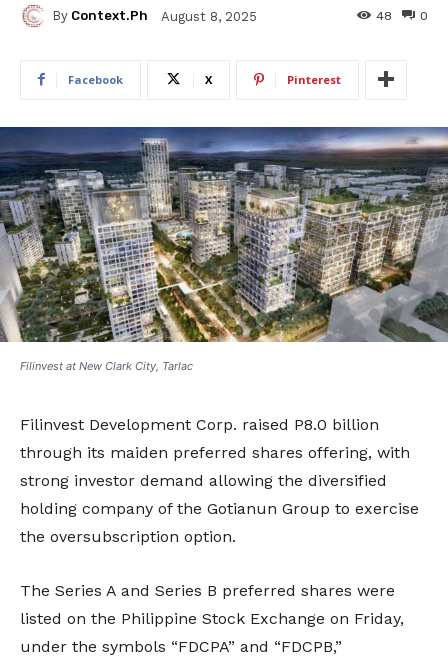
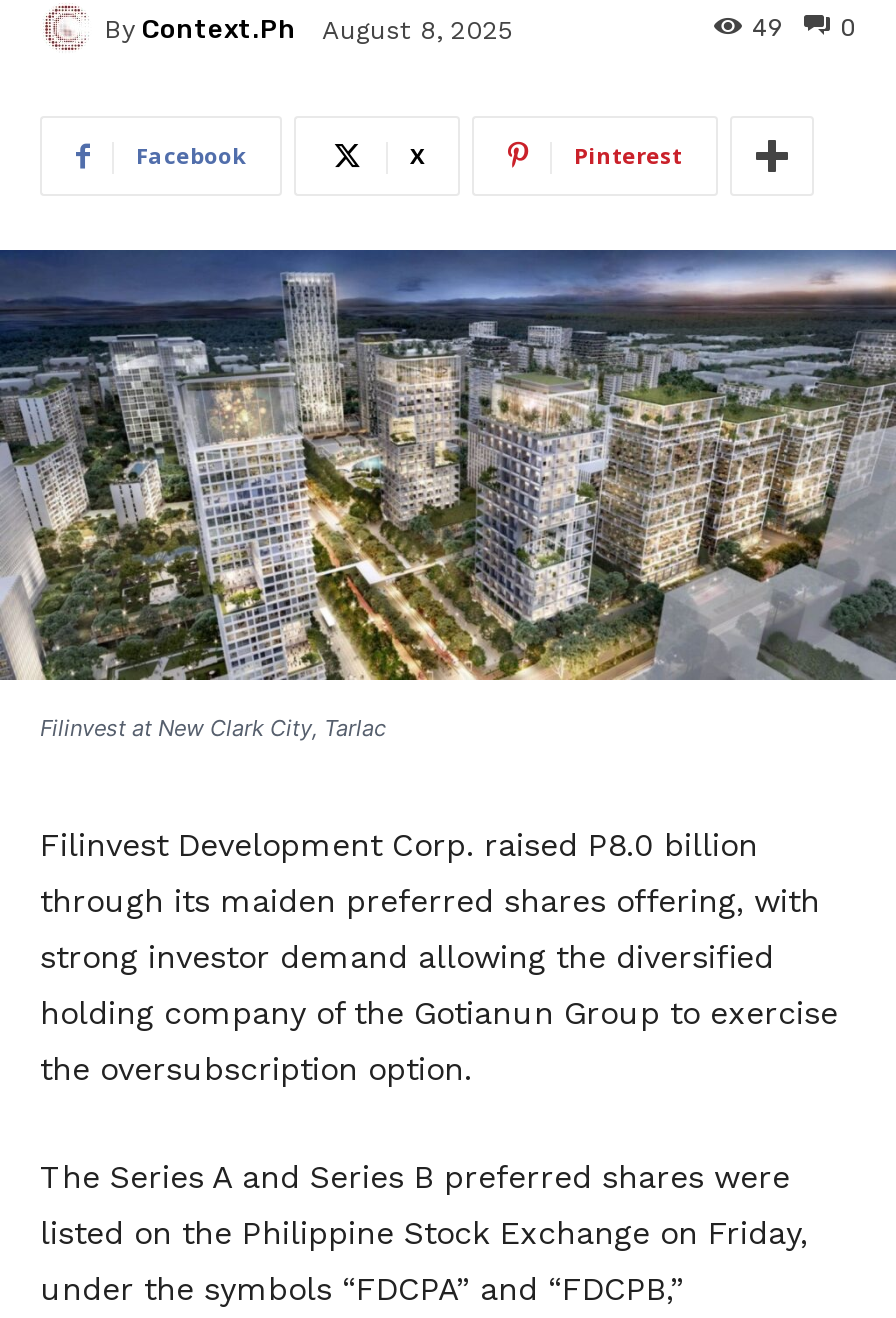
- 48 0
+ 49 0
